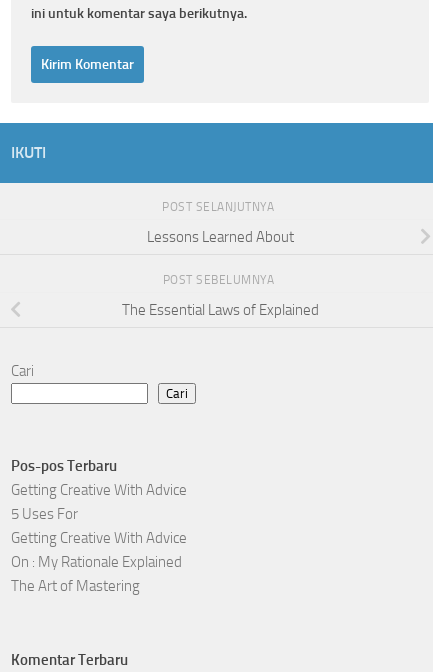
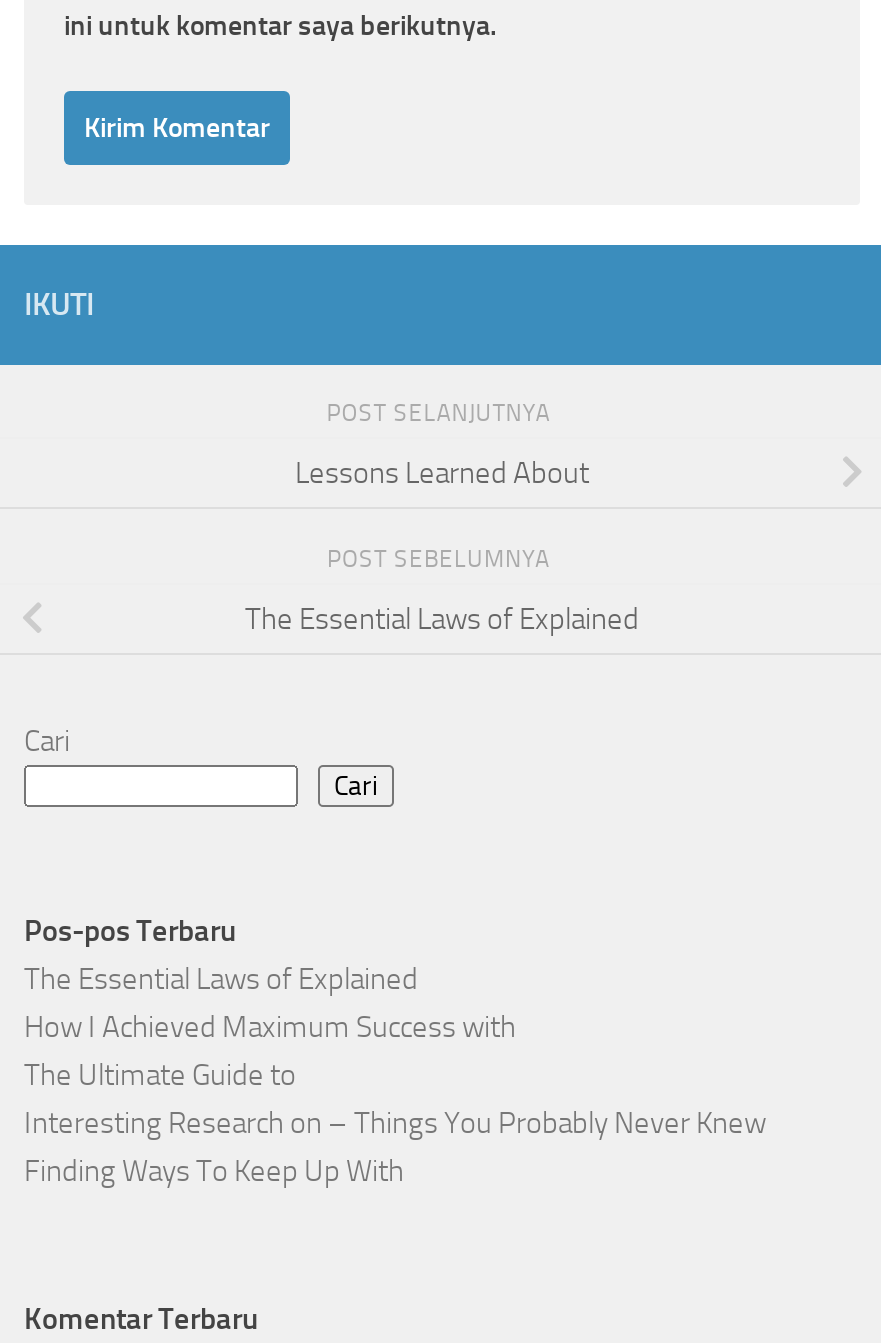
- Getting Creative With Advice
- 5 Uses For
- Getting Creative With Advice
- On : My Rationale Explained
- The Art of Mastering
+ The Essential Laws of Explained
+ How I Achieved Maximum Success with
+ The Ultimate Guide to
+ Interesting Research on – Things You Probably Never Knew
+ Finding Ways To Keep Up With
